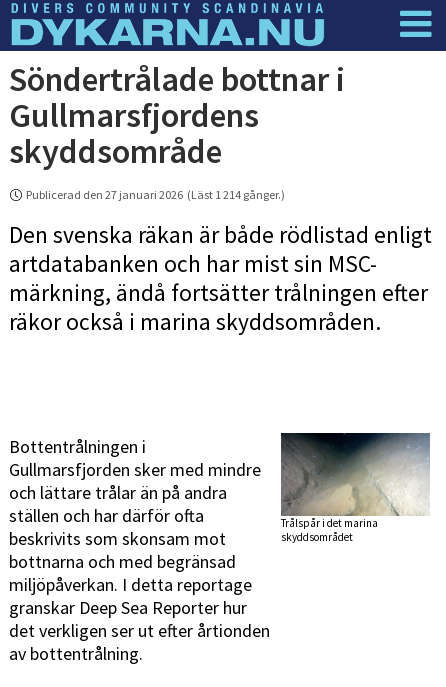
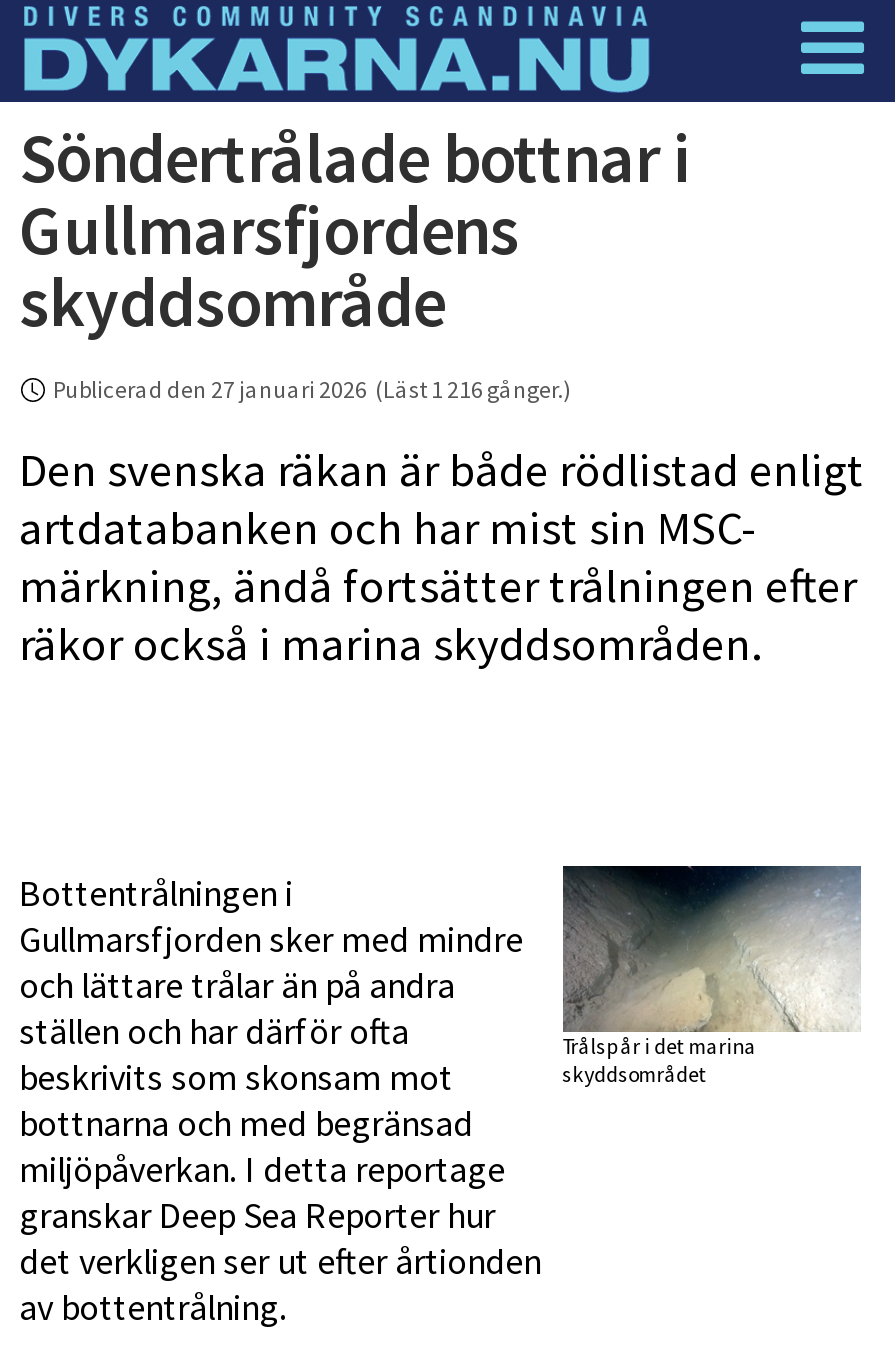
- Publicerad den 27 januari 2026 (Läst 1 214 gånger.)
+ Publicerad den 27 januari 2026 (Läst 1 216 gånger.)
